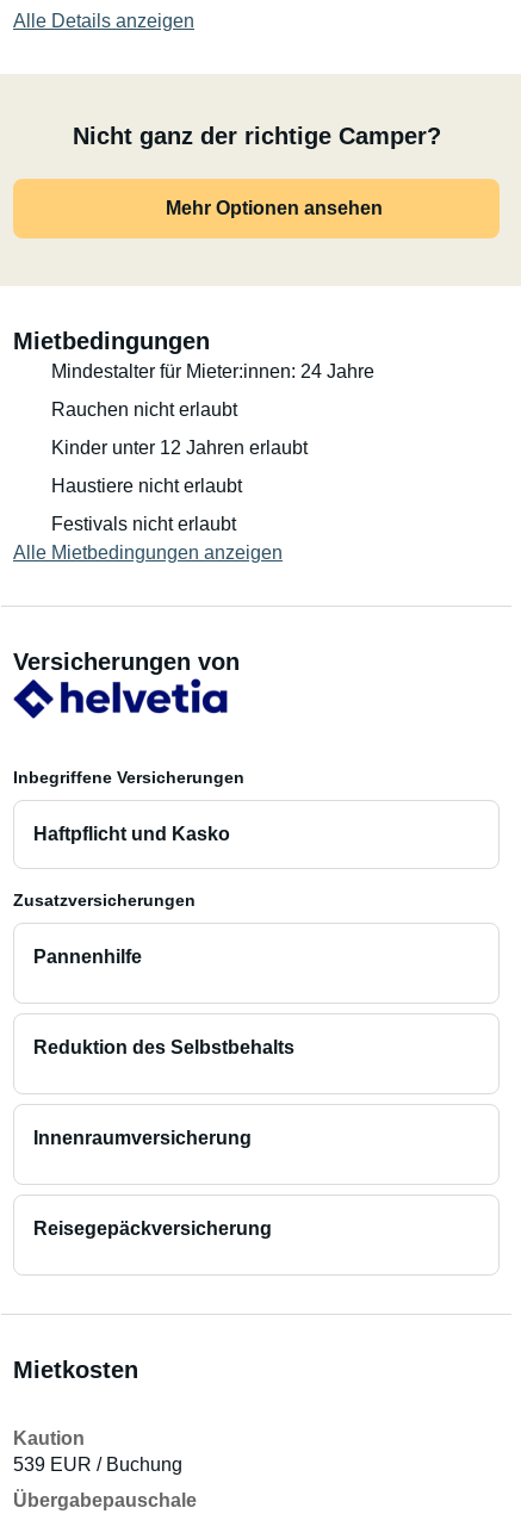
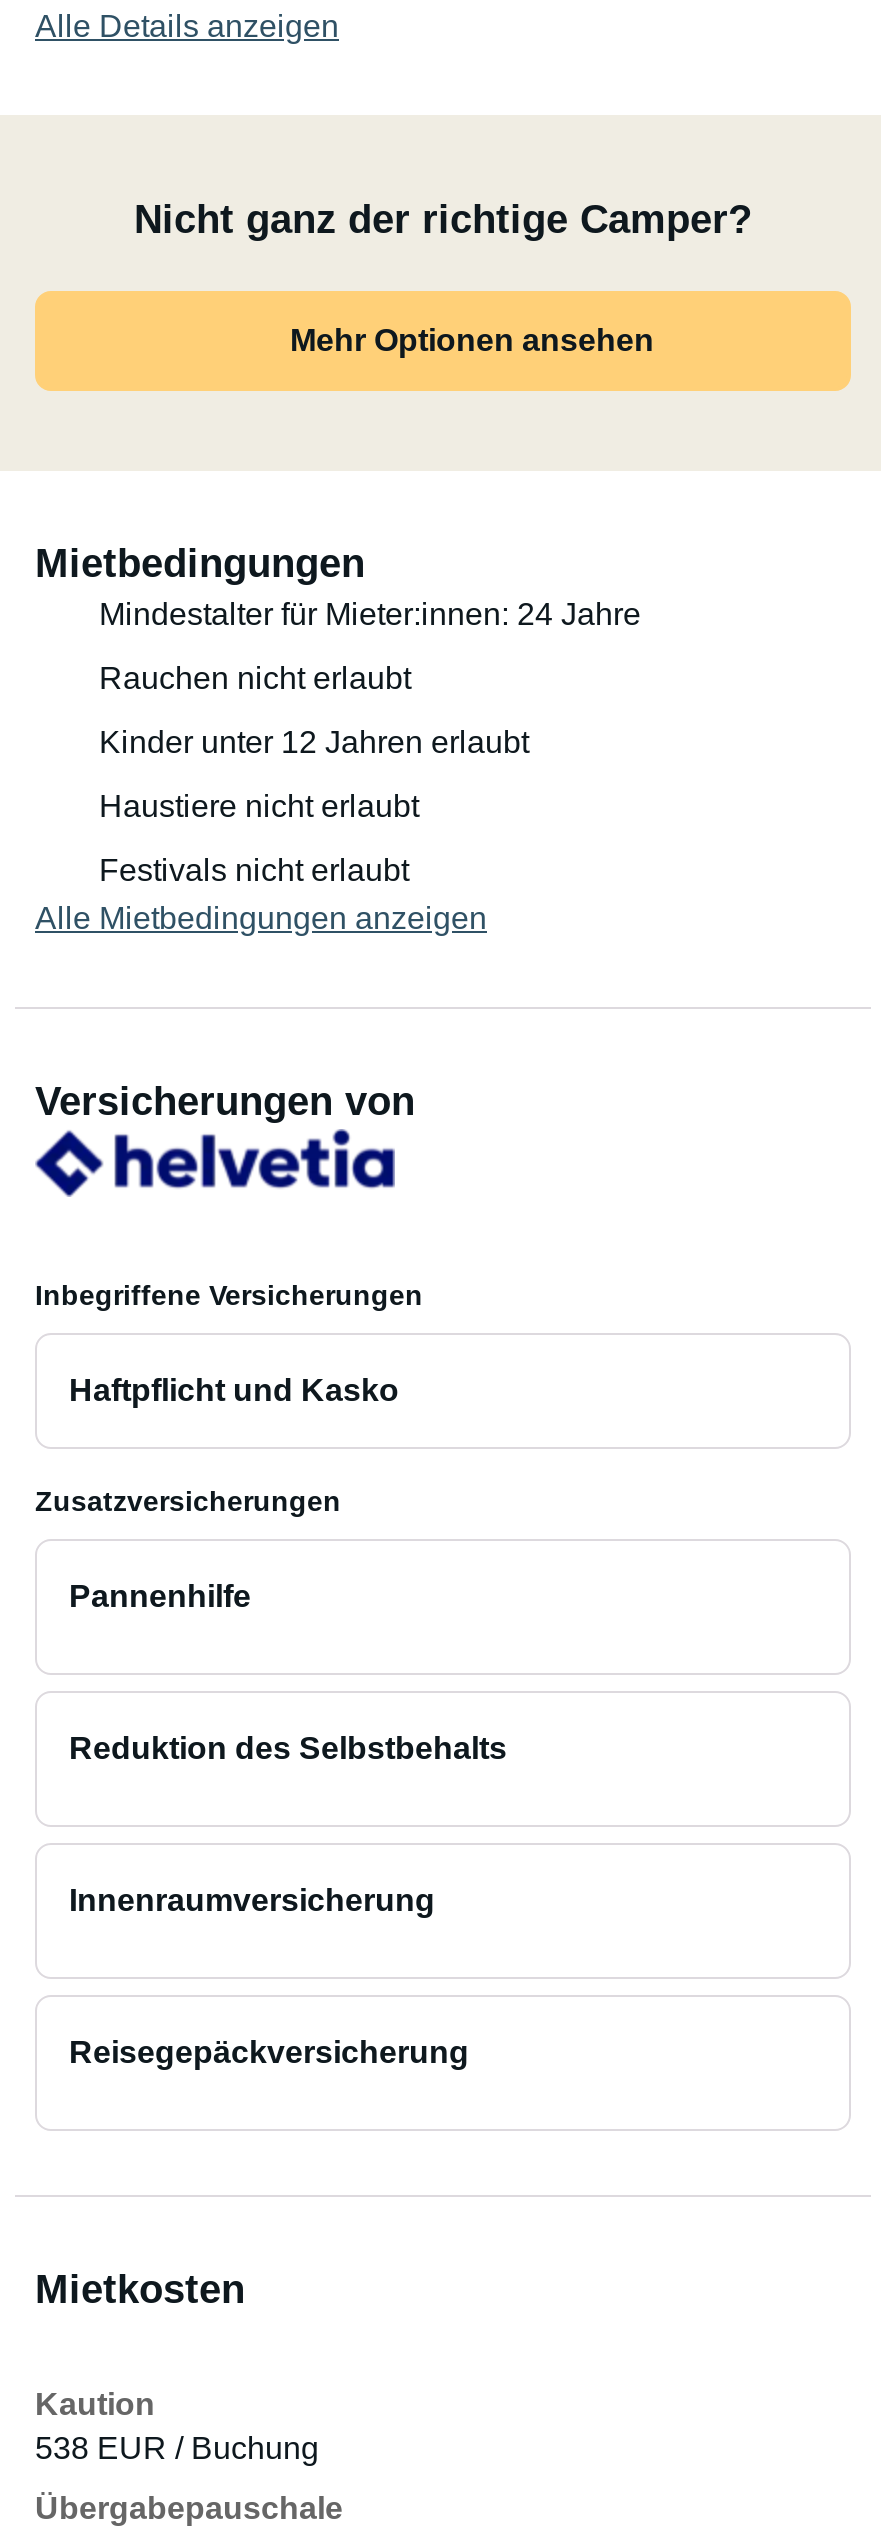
- 539 EUR / Buchung
+ 538 EUR / Buchung
